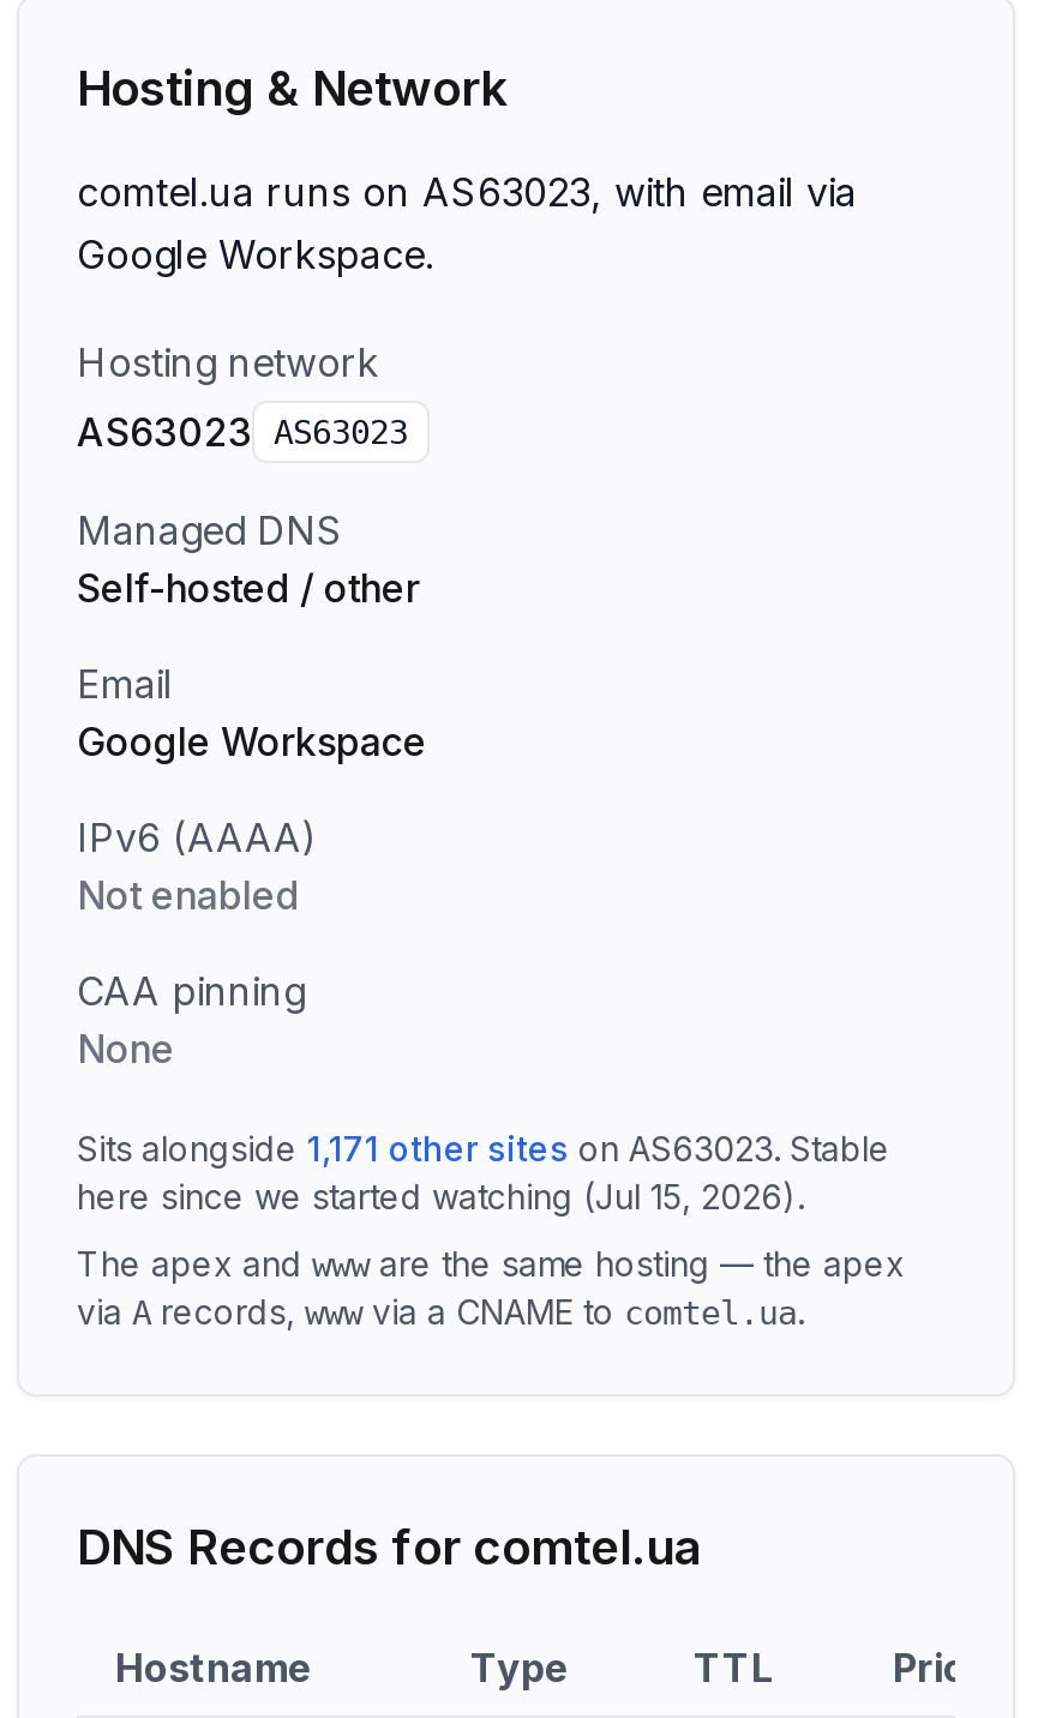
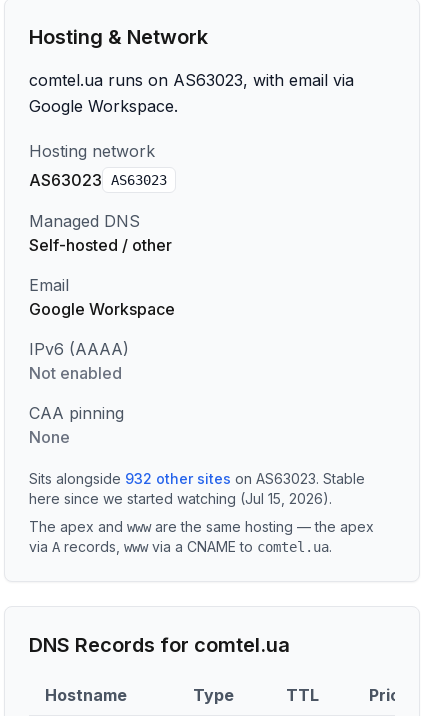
- Sits alongside 1,171 other sites on AS63023. Stable
+ Sits alongside 932 other sites on AS63023. Stable
